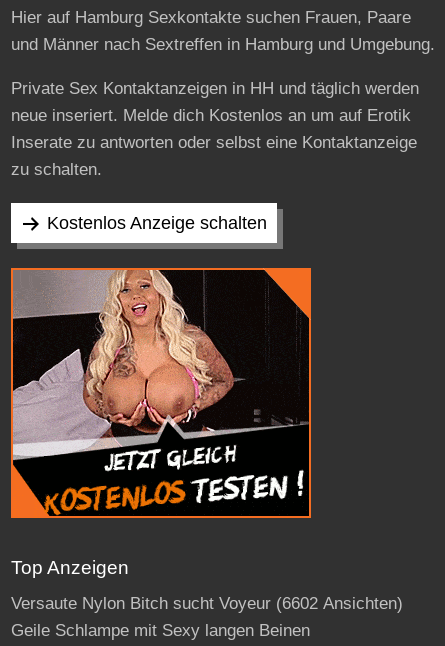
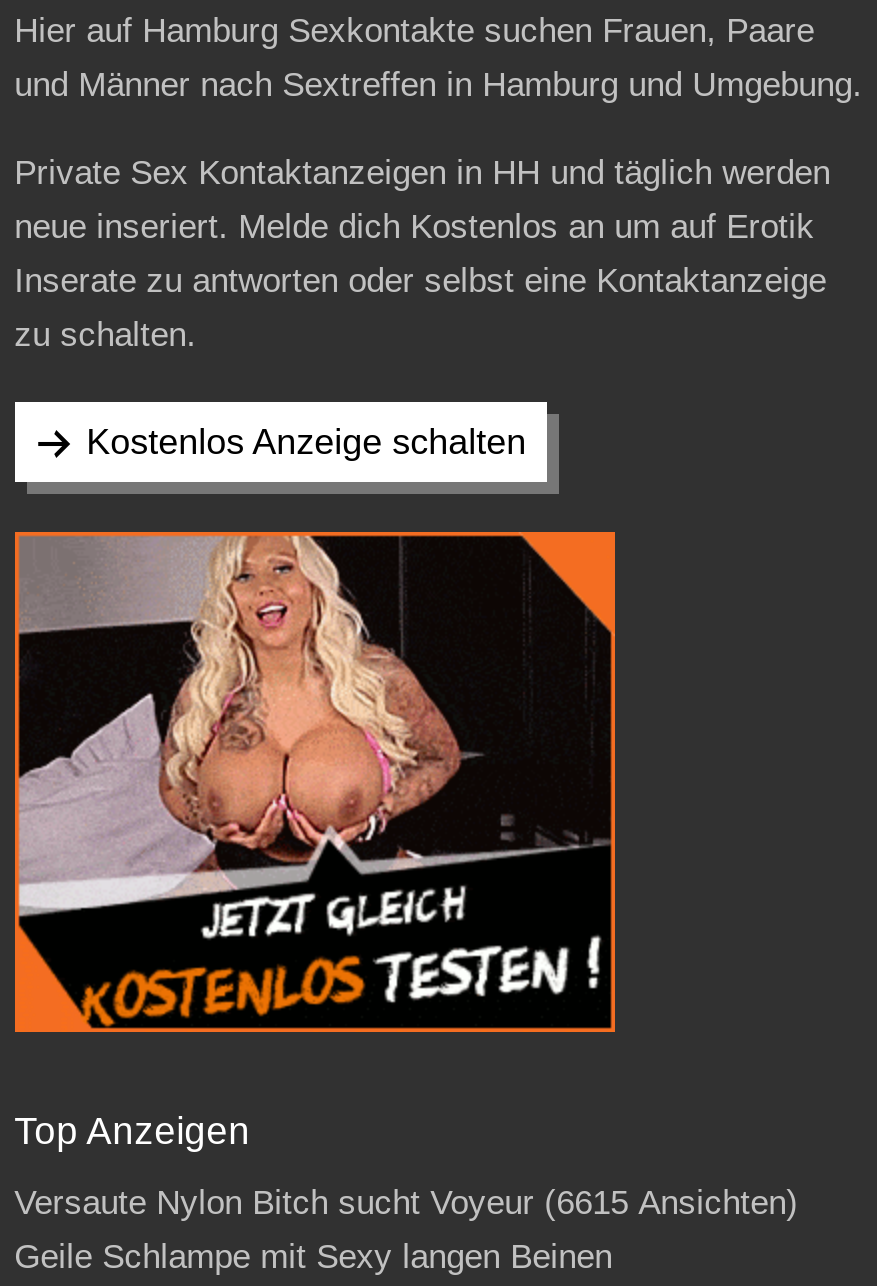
- Versaute Nylon Bitch sucht Voyeur (6602 Ansichten)
+ Versaute Nylon Bitch sucht Voyeur (6615 Ansichten)
